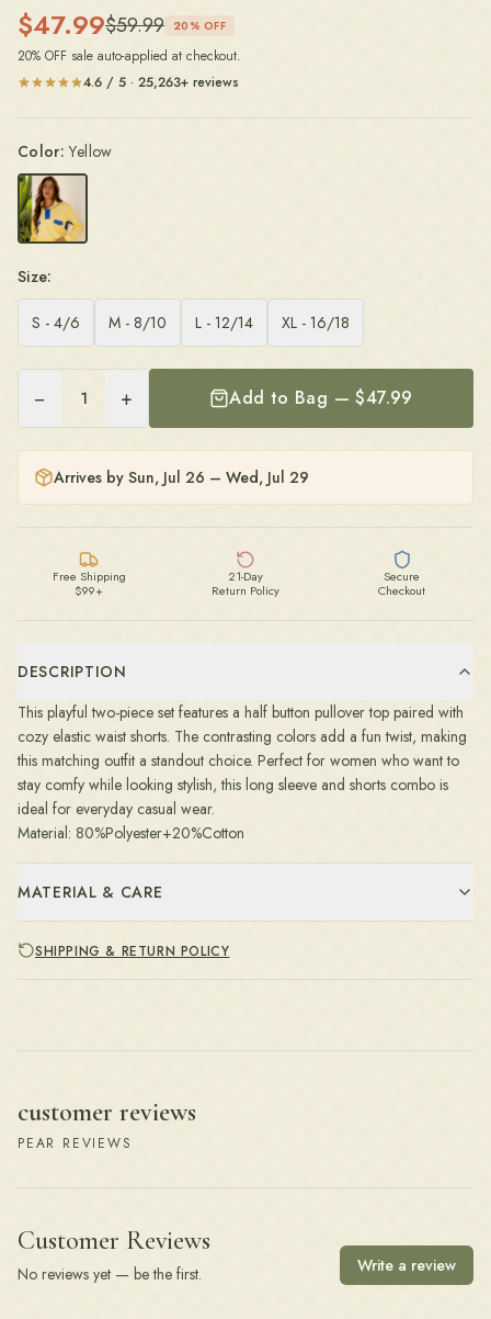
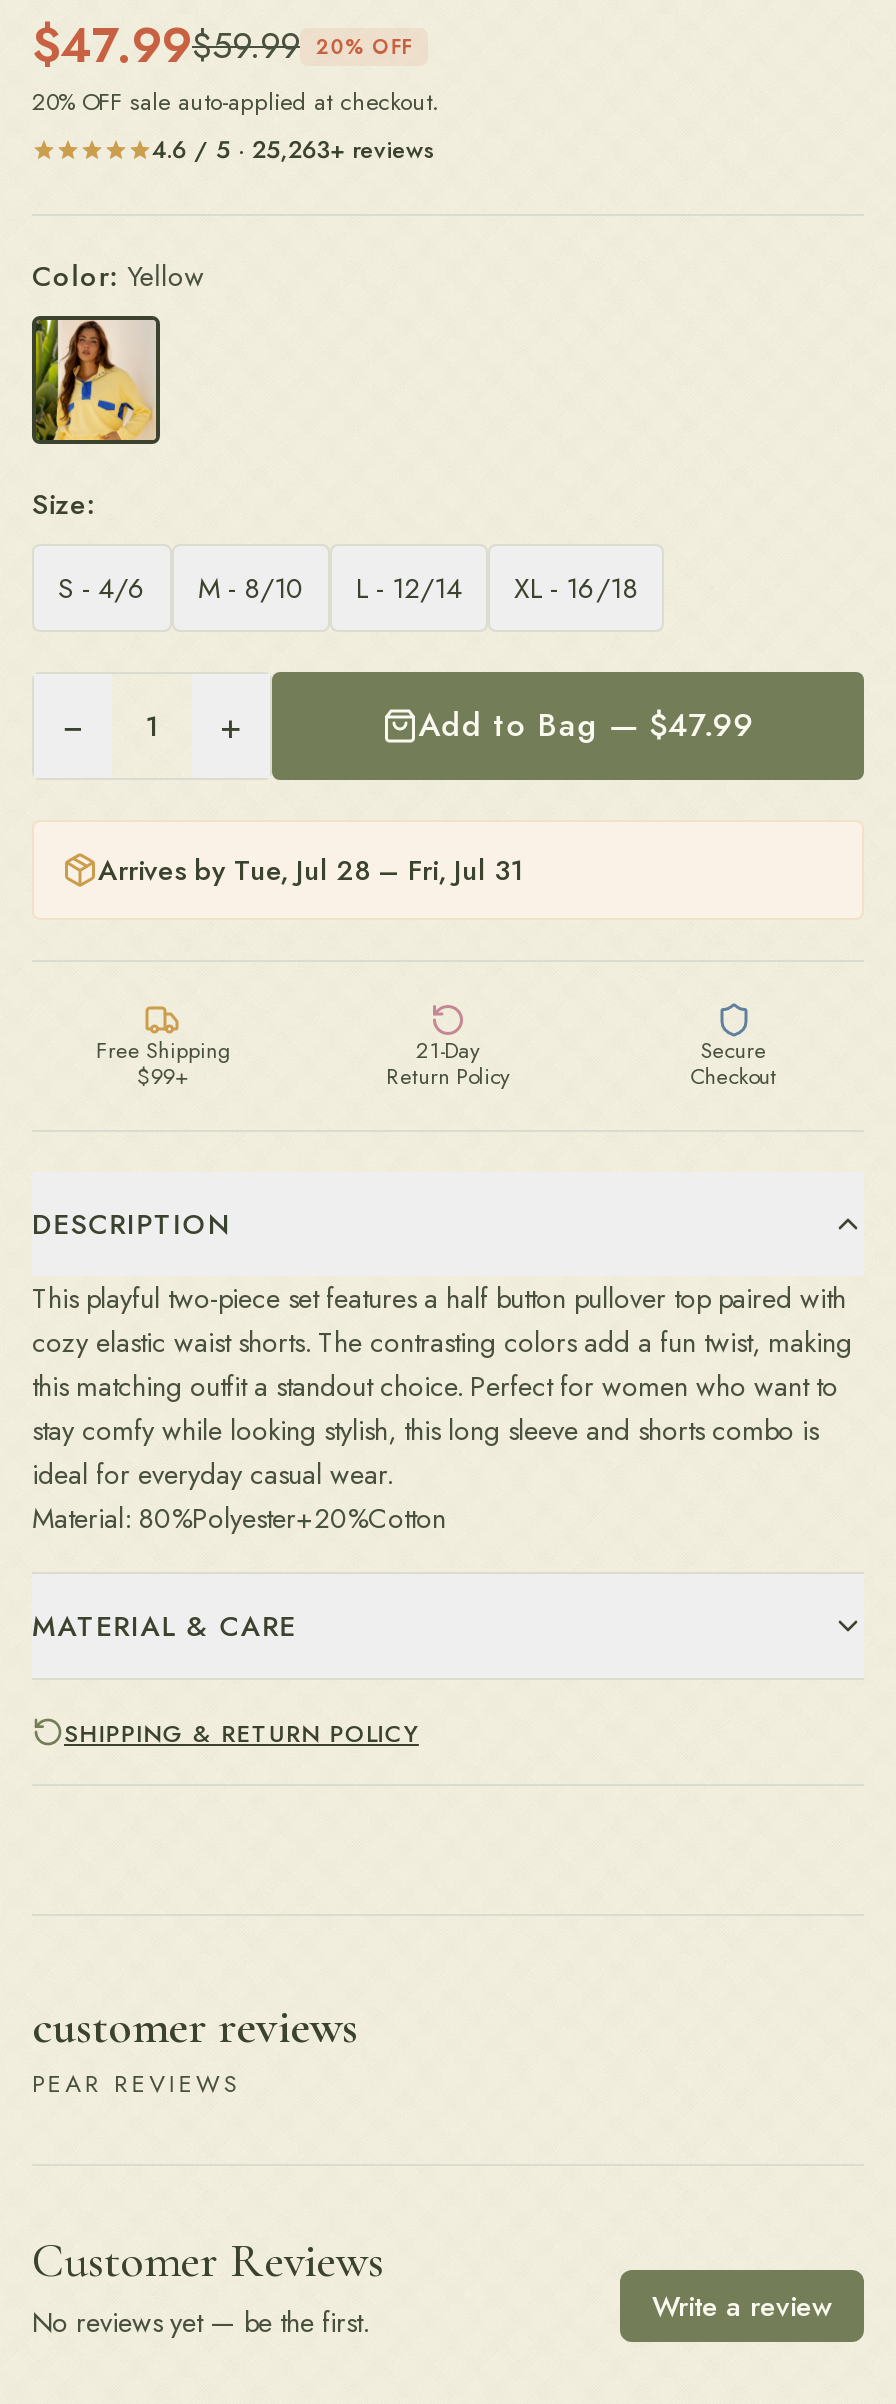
- Arrives by Sun, Jul 26 – Wed, Jul 29
+ Arrives by Tue, Jul 28 – Fri, Jul 31
